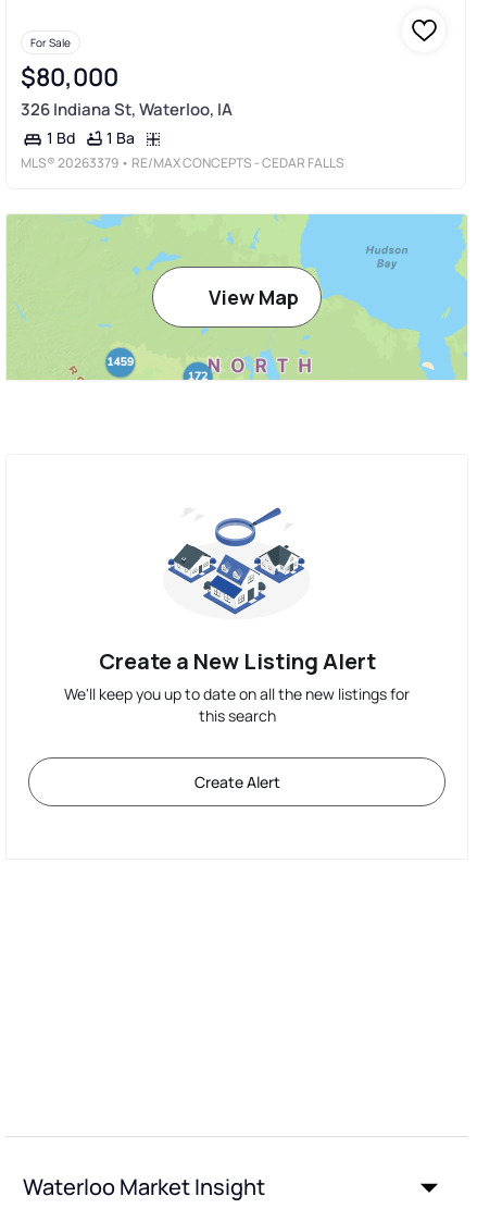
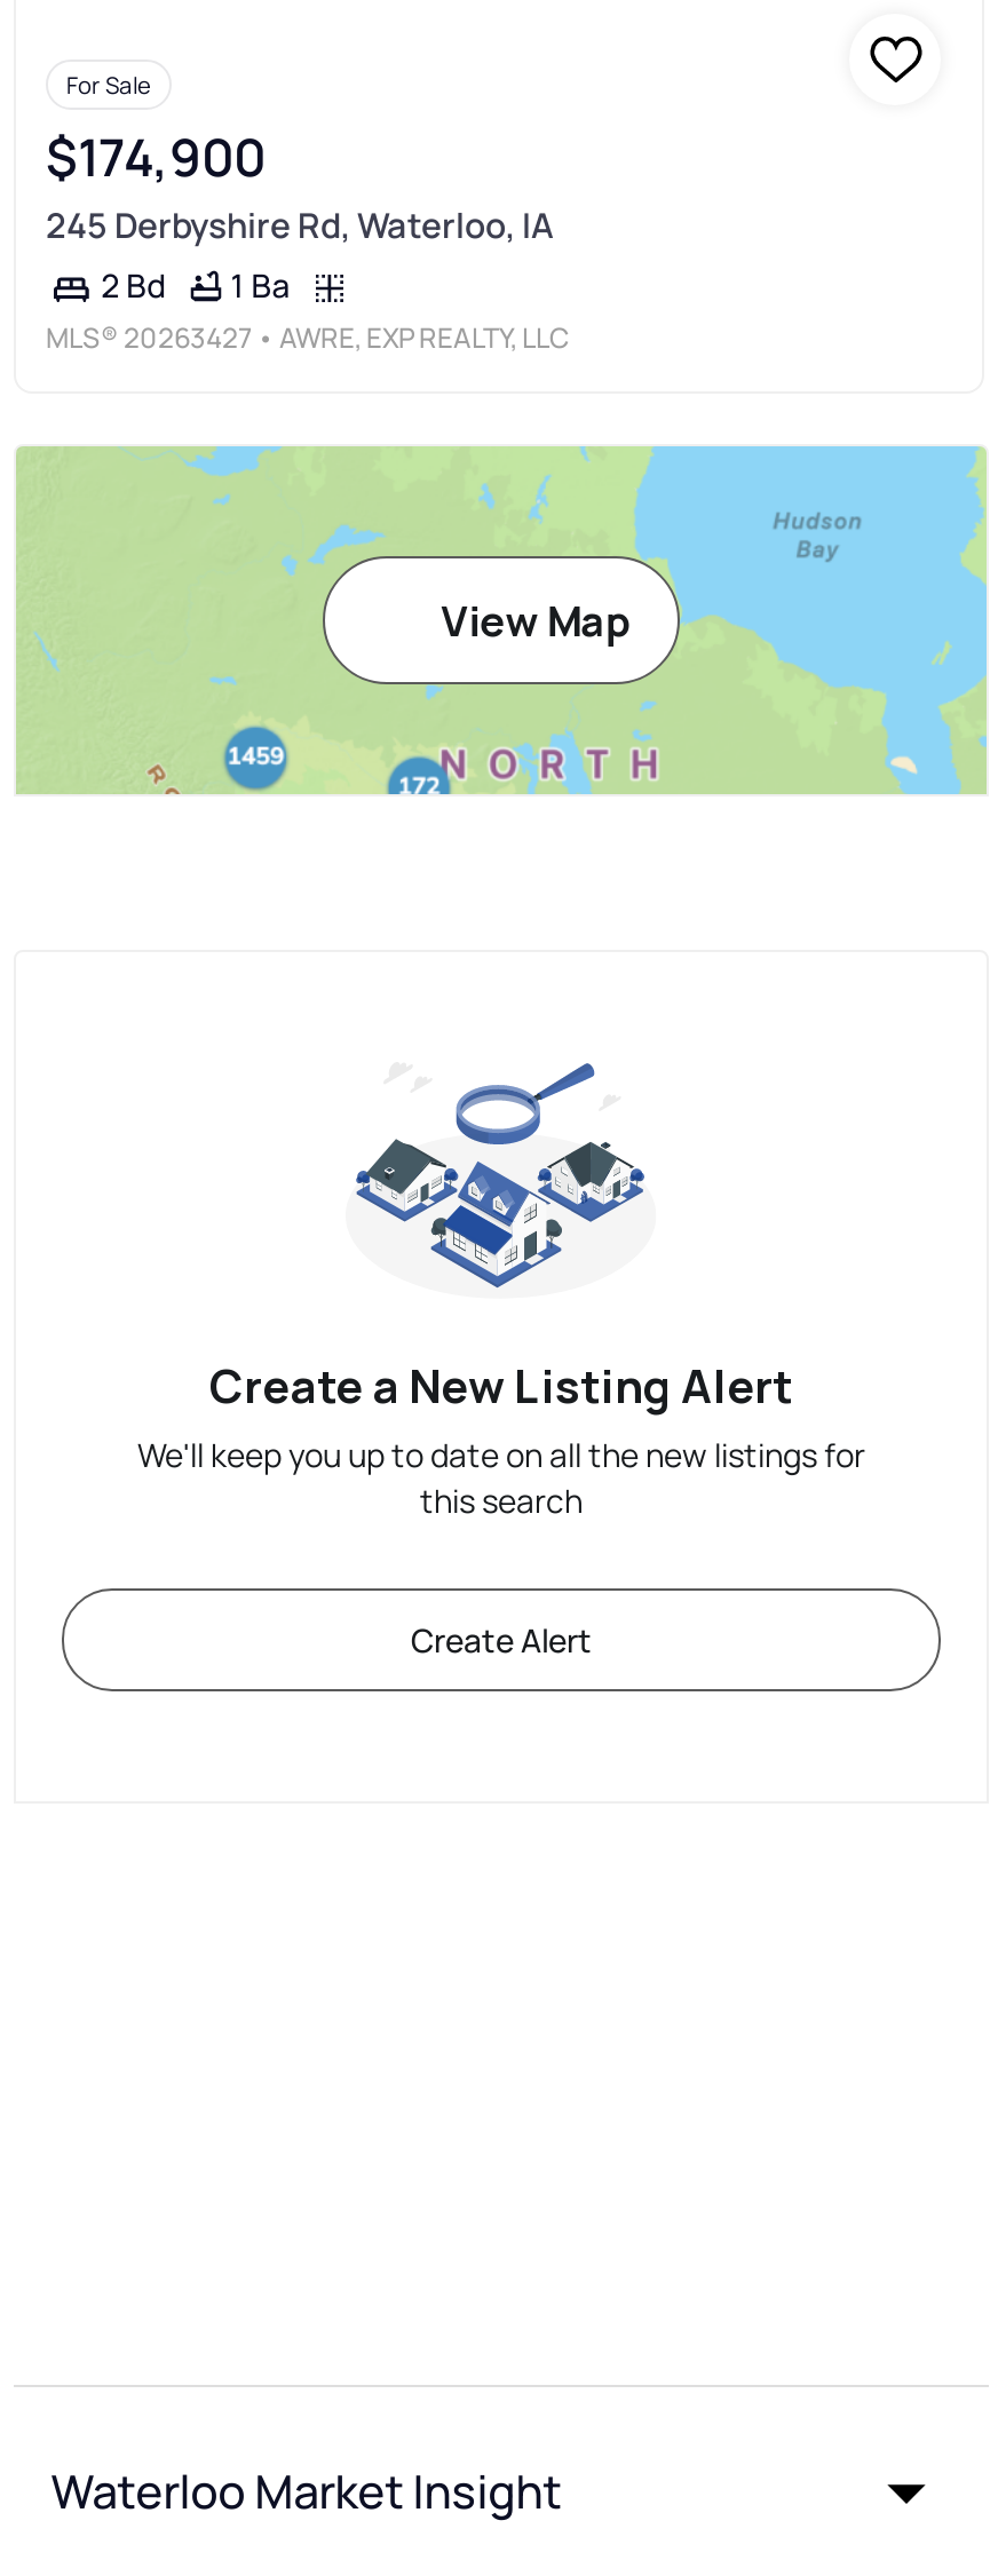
- $80,000
+ $174,900

- 326 Indiana St, Waterloo, IA
+ 245 Derbyshire Rd, Waterloo, IA

- 1 Bd 1 Ba
+ 2 Bd 1 Ba

- MLS® 20263379 • RE/MAX CONCEPTS - CEDAR FALLS
+ MLS® 20263427 • AWRE, EXP REALTY, LLC
